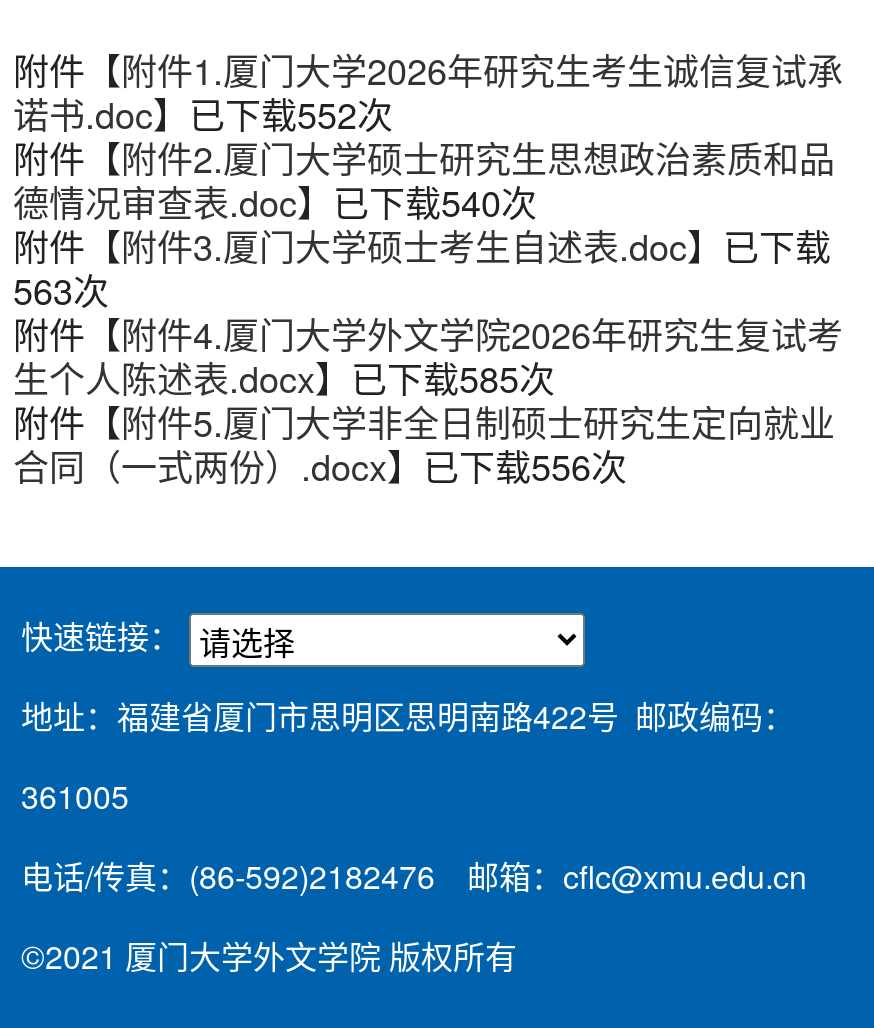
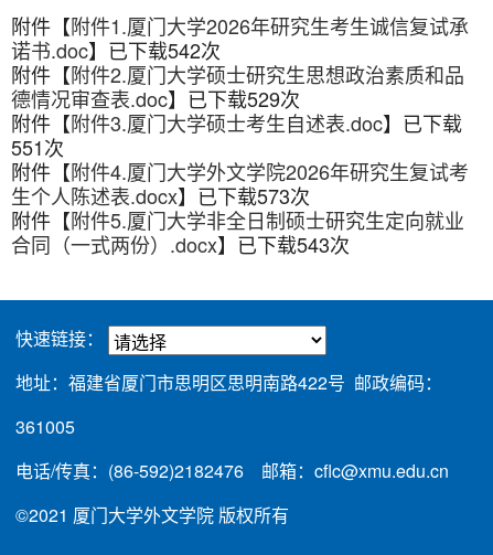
- 诺书.doc】已下载552次
+ 诺书.doc】已下载542次

- 德情况审查表.doc】已下载540次
+ 德情况审查表.doc】已下载529次

- 563次
+ 551次

- 生个人陈述表.docx】已下载585次
+ 生个人陈述表.docx】已下载573次

- 合同（一式两份）.docx】已下载556次
+ 合同（一式两份）.docx】已下载543次
